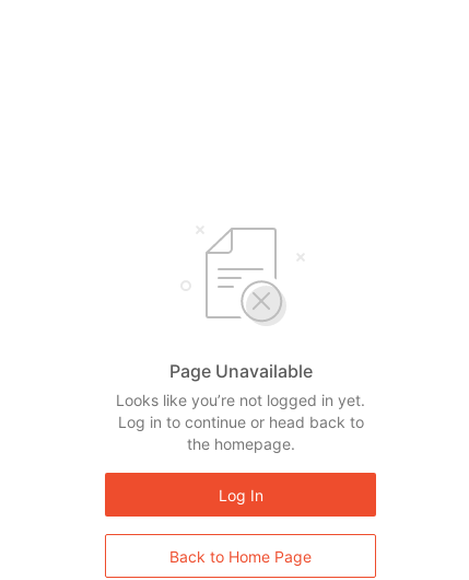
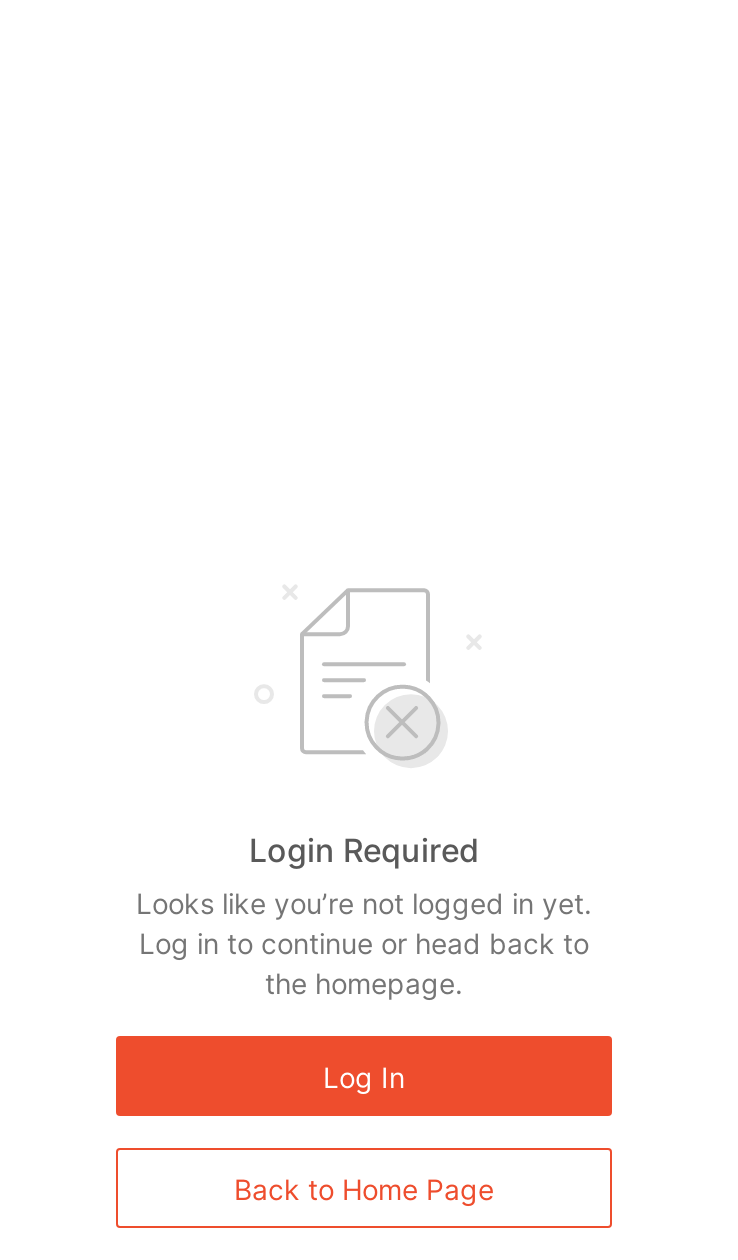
- Page Unavailable
+ Login Required
